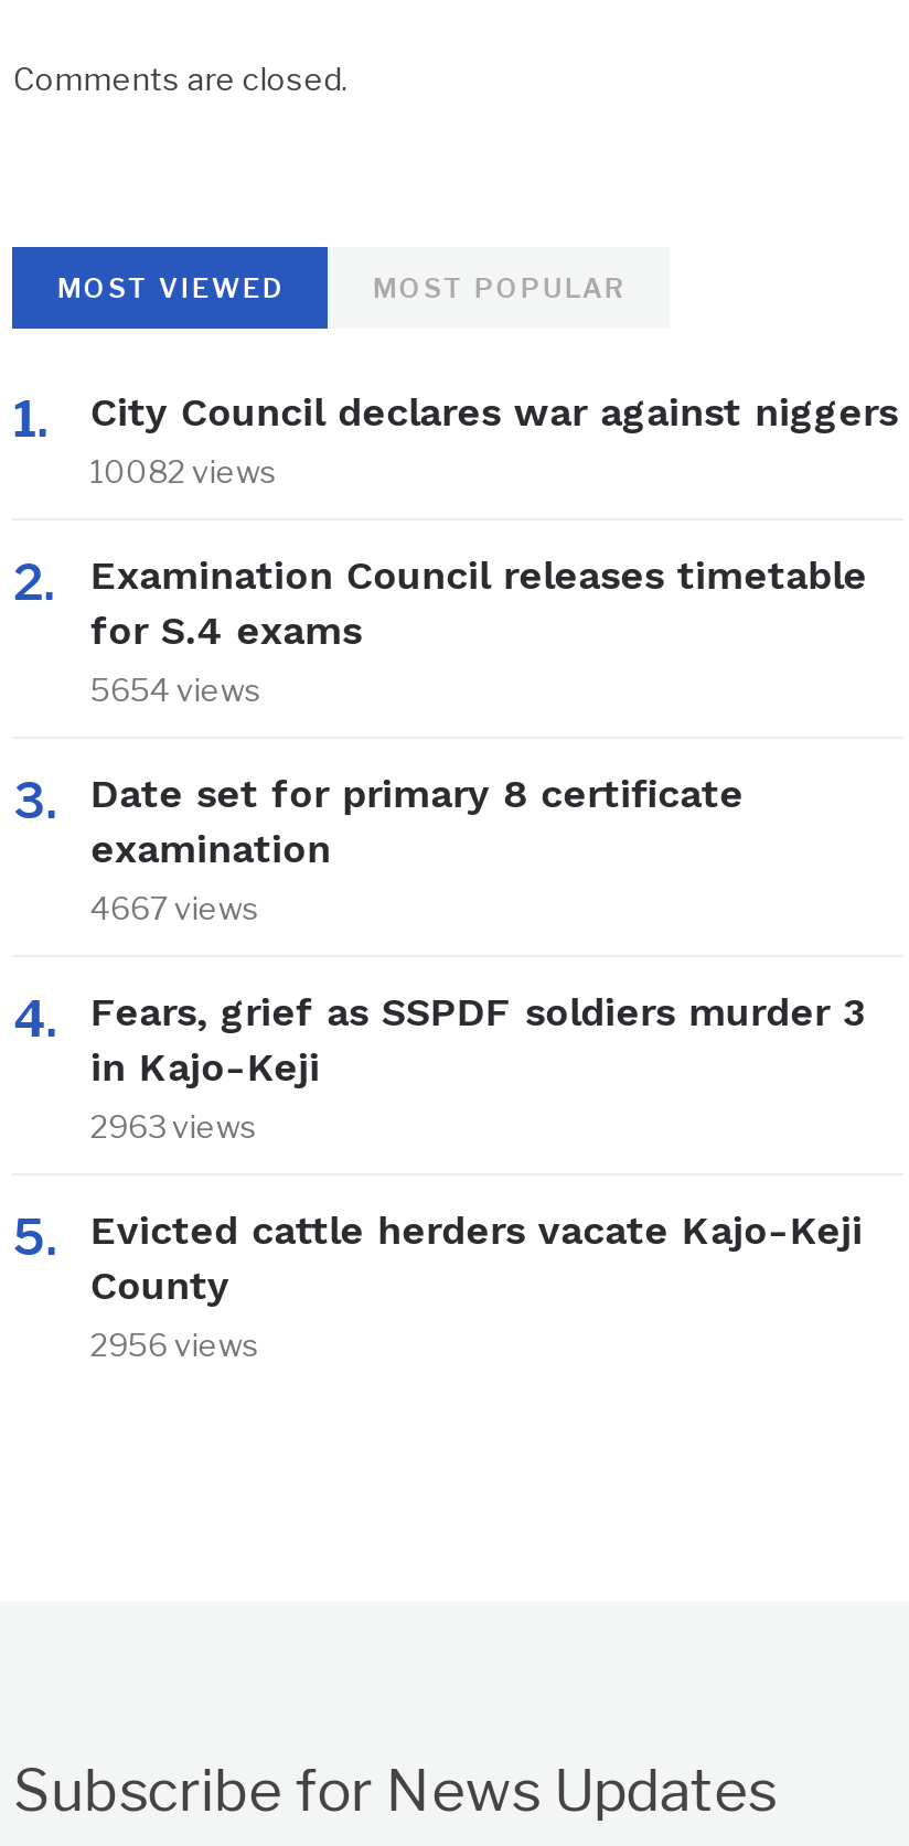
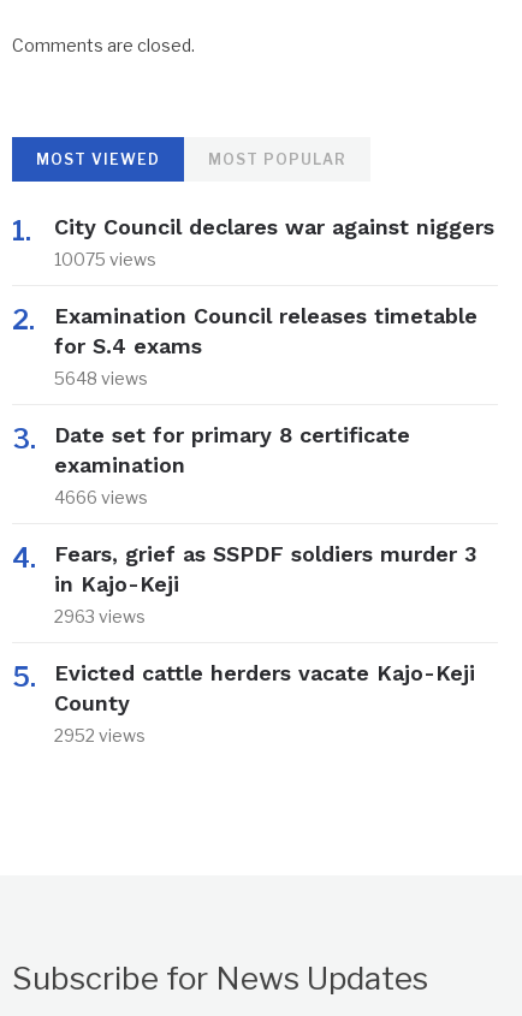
- 10082 views
+ 10075 views

- 5654 views
+ 5648 views

- 4667 views
+ 4666 views

- 2956 views
+ 2952 views
